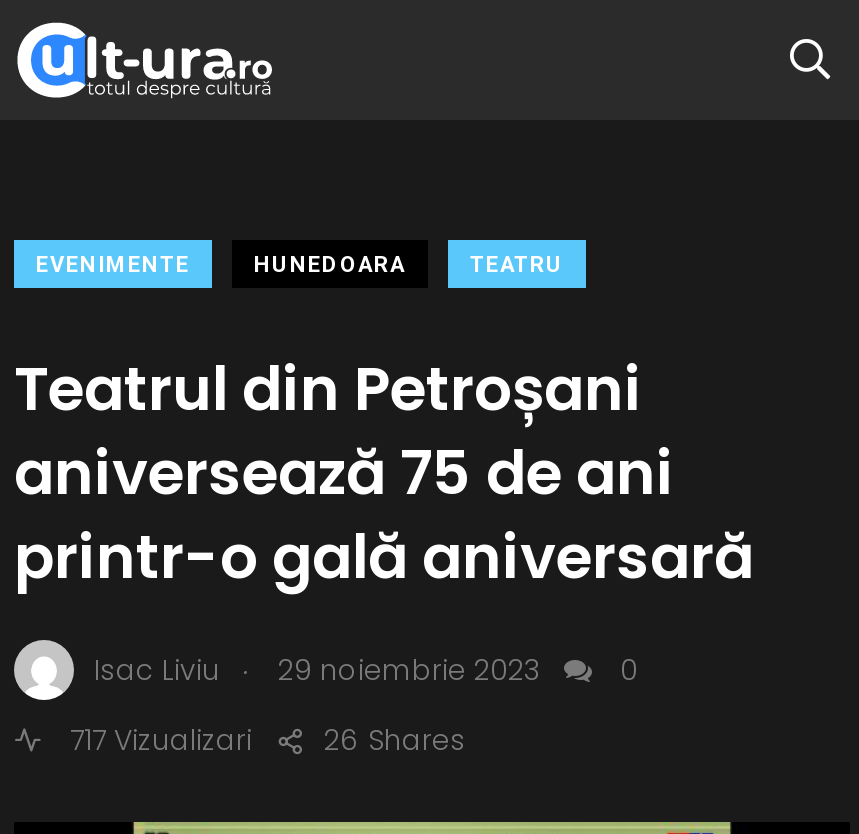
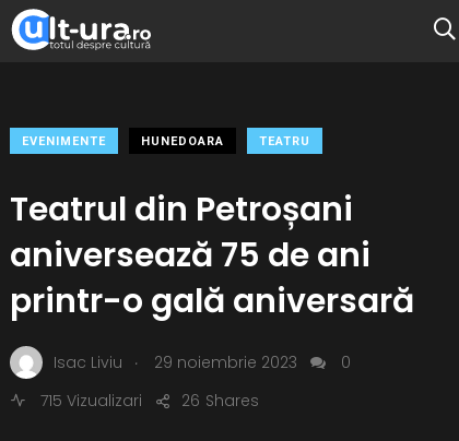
- 717 Vizualizari 26 Shares
+ 715 Vizualizari 26 Shares
